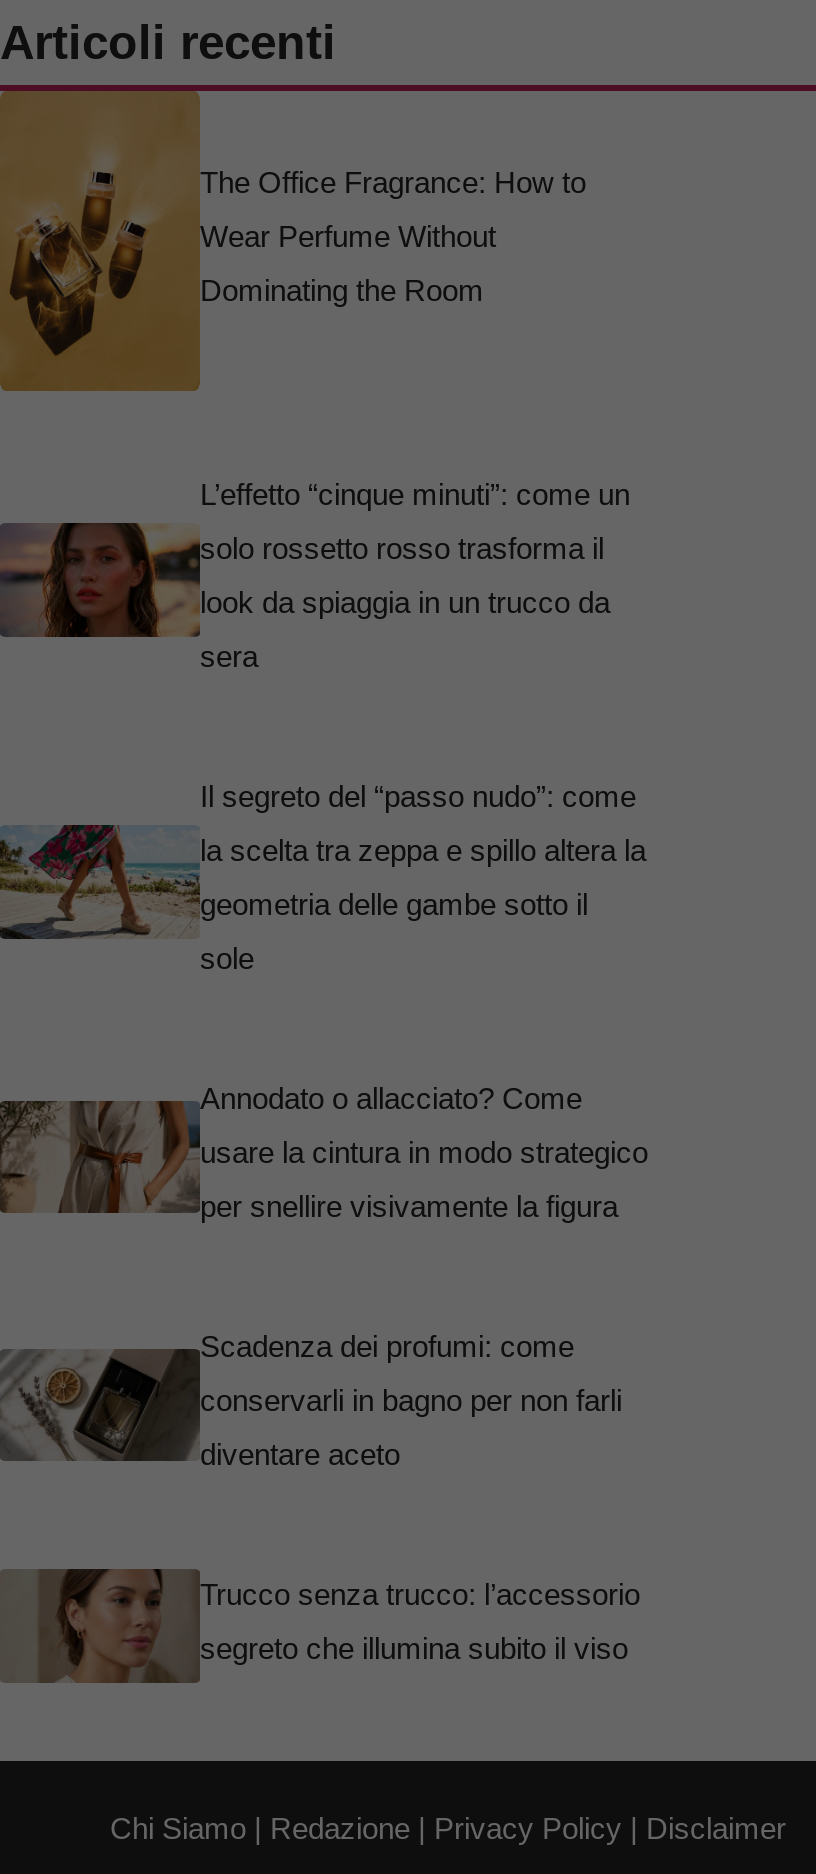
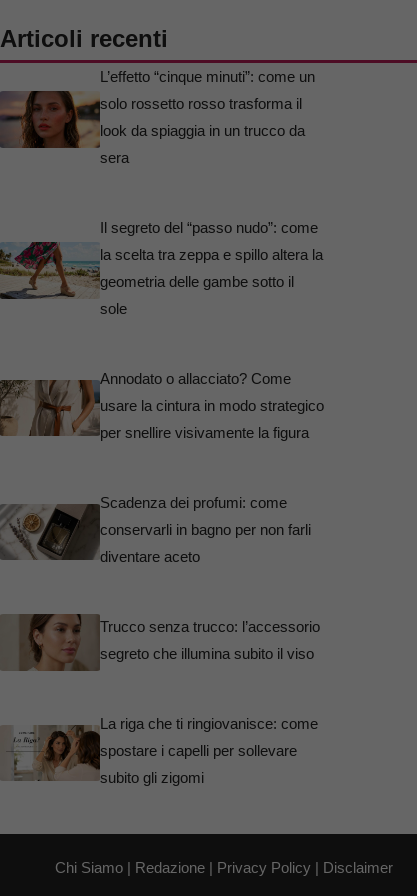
- [image]
- The Office Fragrance: How to
- Wear Perfume Without
- Dominating the Room

moved up: [image] | L’effetto “cinque minuti”: come un | solo rossetto rosso trasforma il | ... | Trucco senza trucco: l’accessorio | segreto che illumina subito il viso

+ [image]
+ La riga che ti ringiovanisce: come
+ spostare i capelli per sollevare
+ subito gli zigomi
